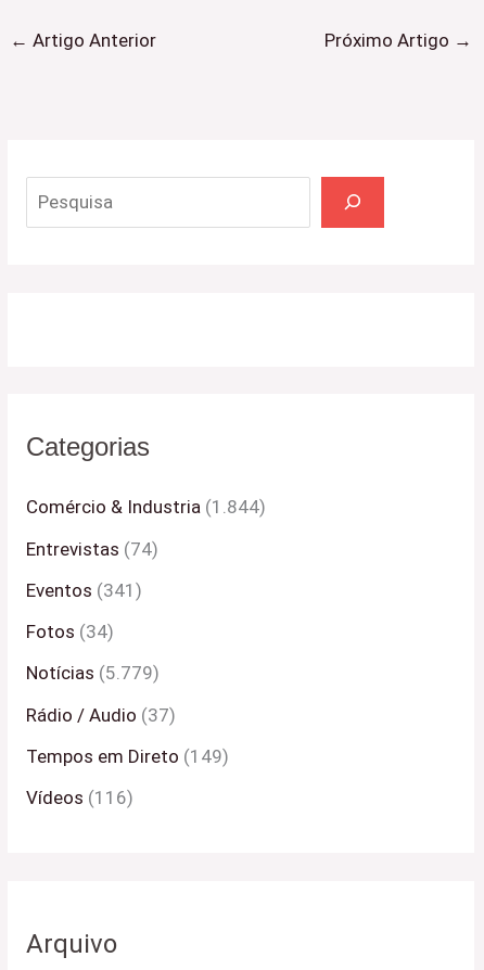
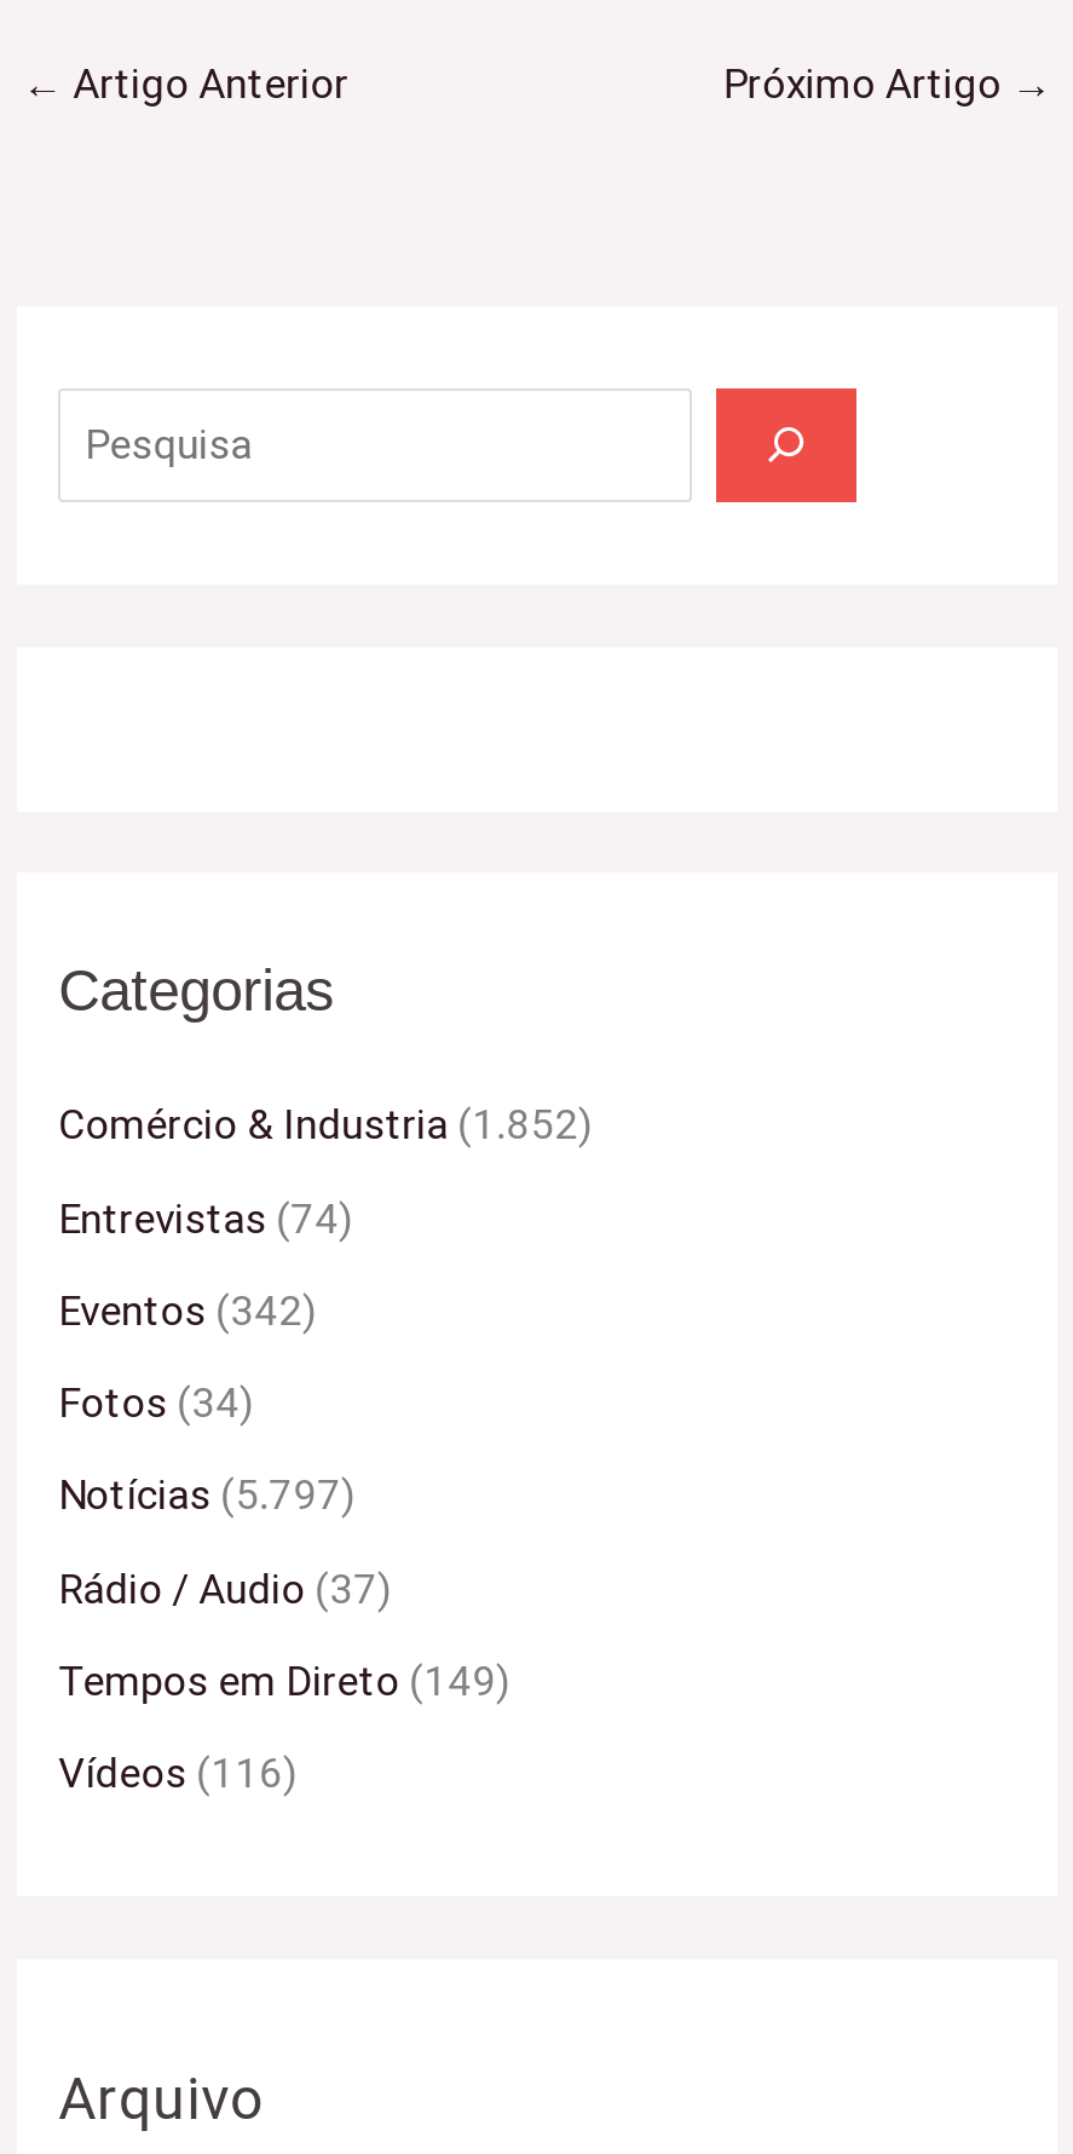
- Comércio & Industria (1.844)
+ Comércio & Industria (1.852)

- Eventos (341)
+ Eventos (342)

- Notícias (5.779)
+ Notícias (5.797)
